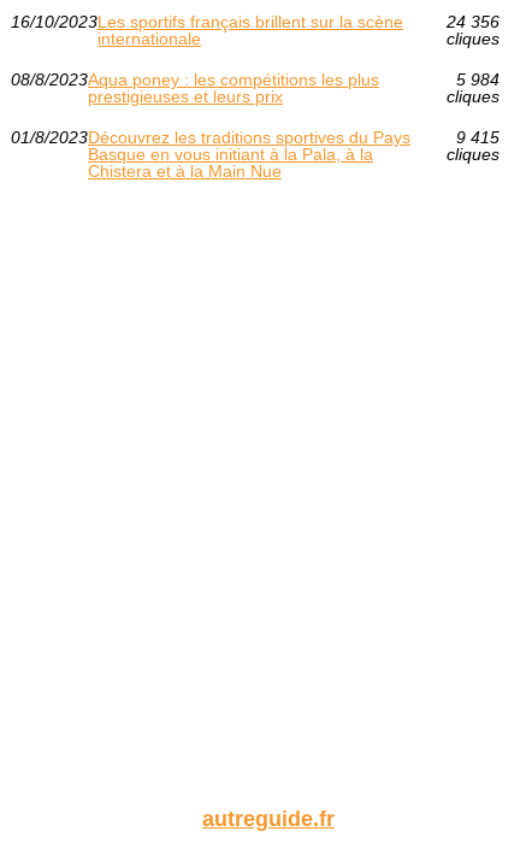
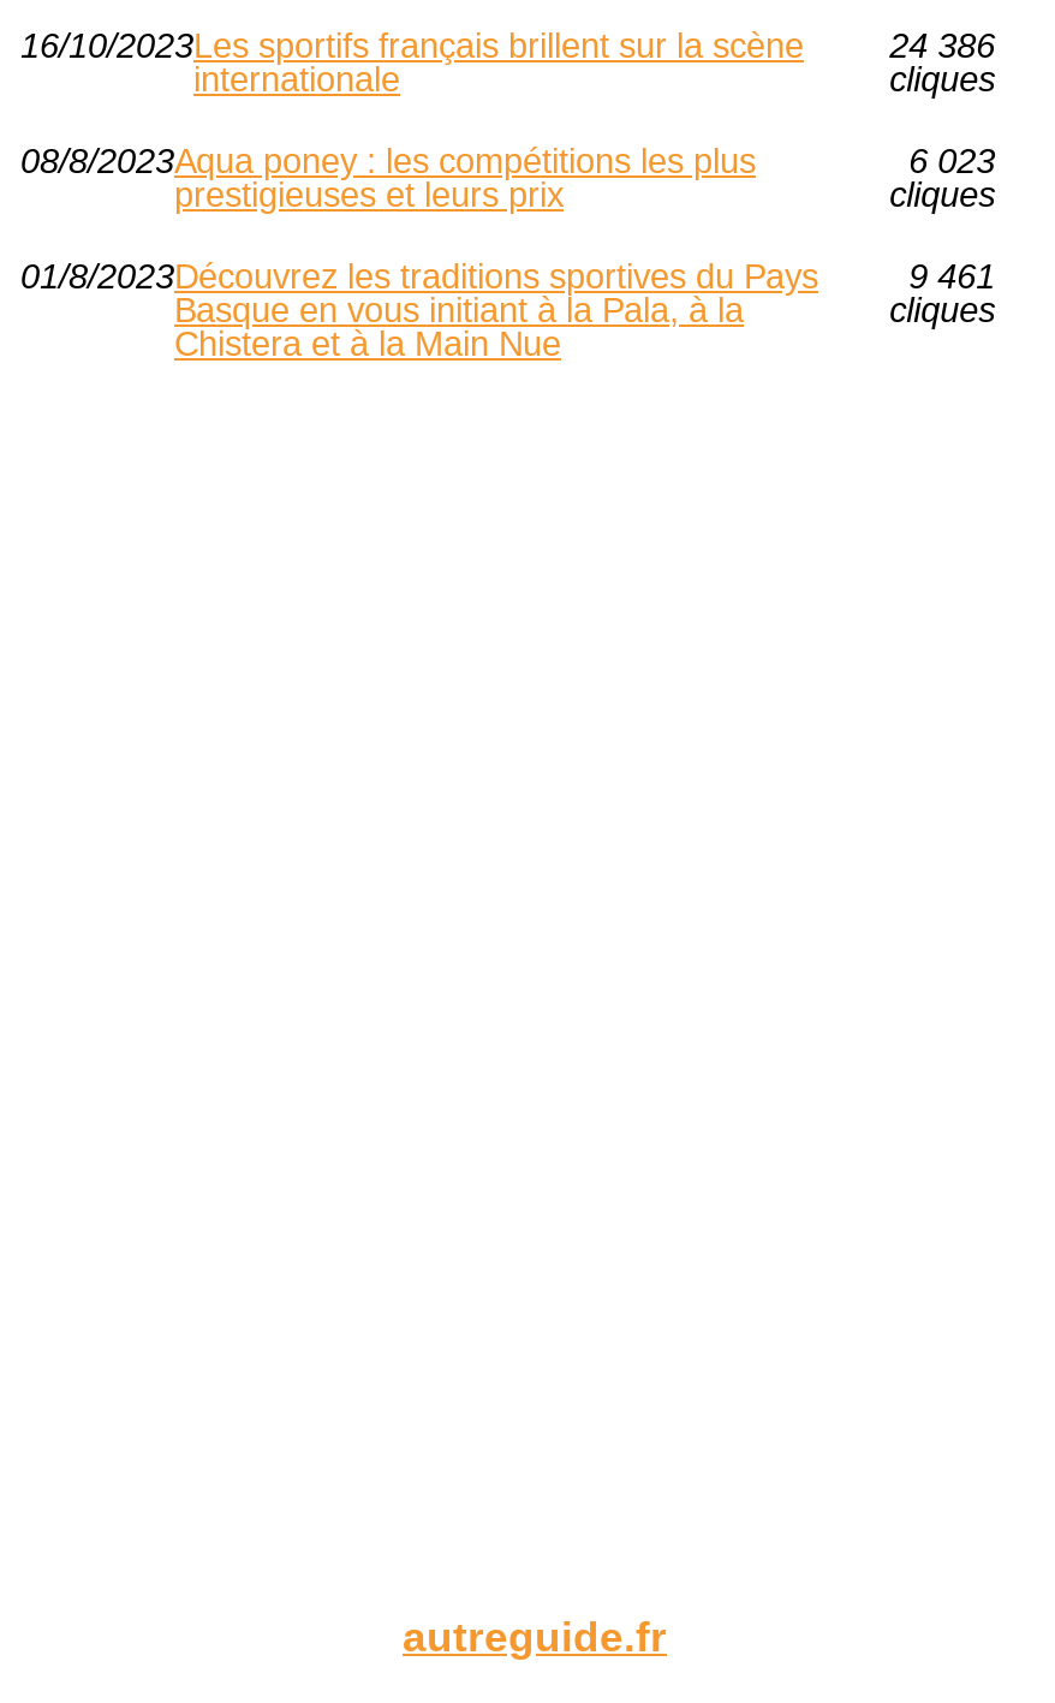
- 24 356
+ 24 386

- 5 984
+ 6 023

- 9 415
+ 9 461
